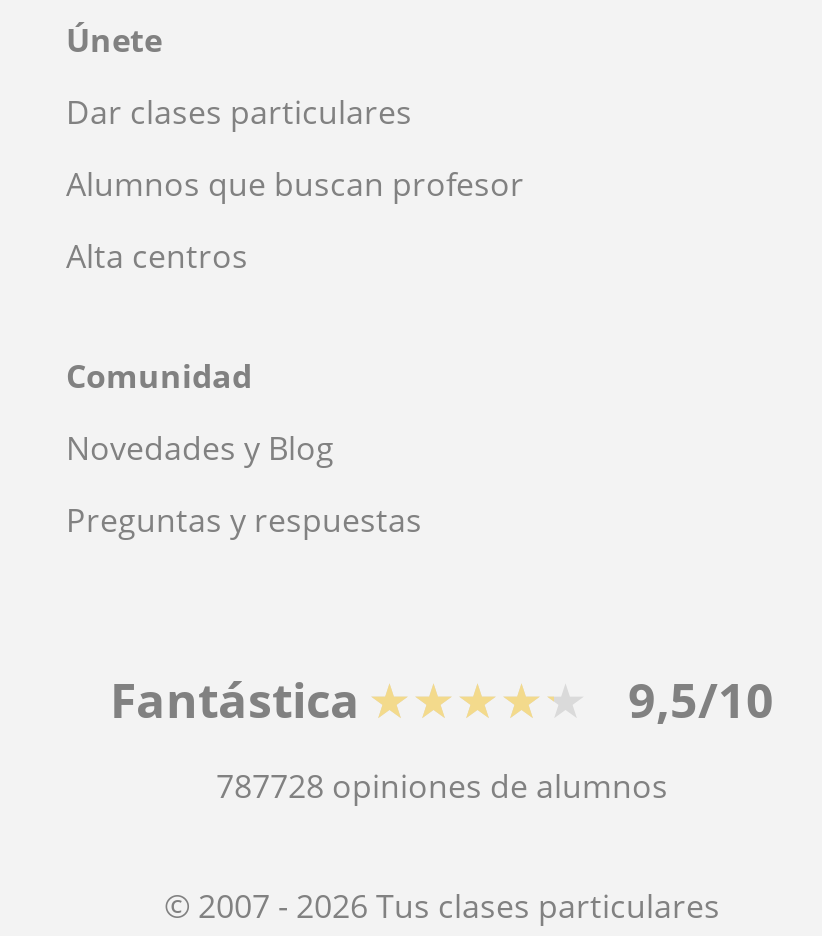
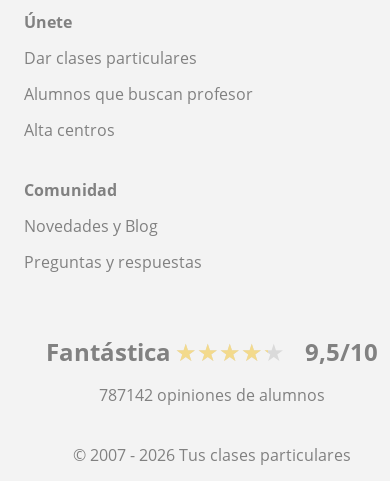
- 787728 opiniones de alumnos
+ 787142 opiniones de alumnos
